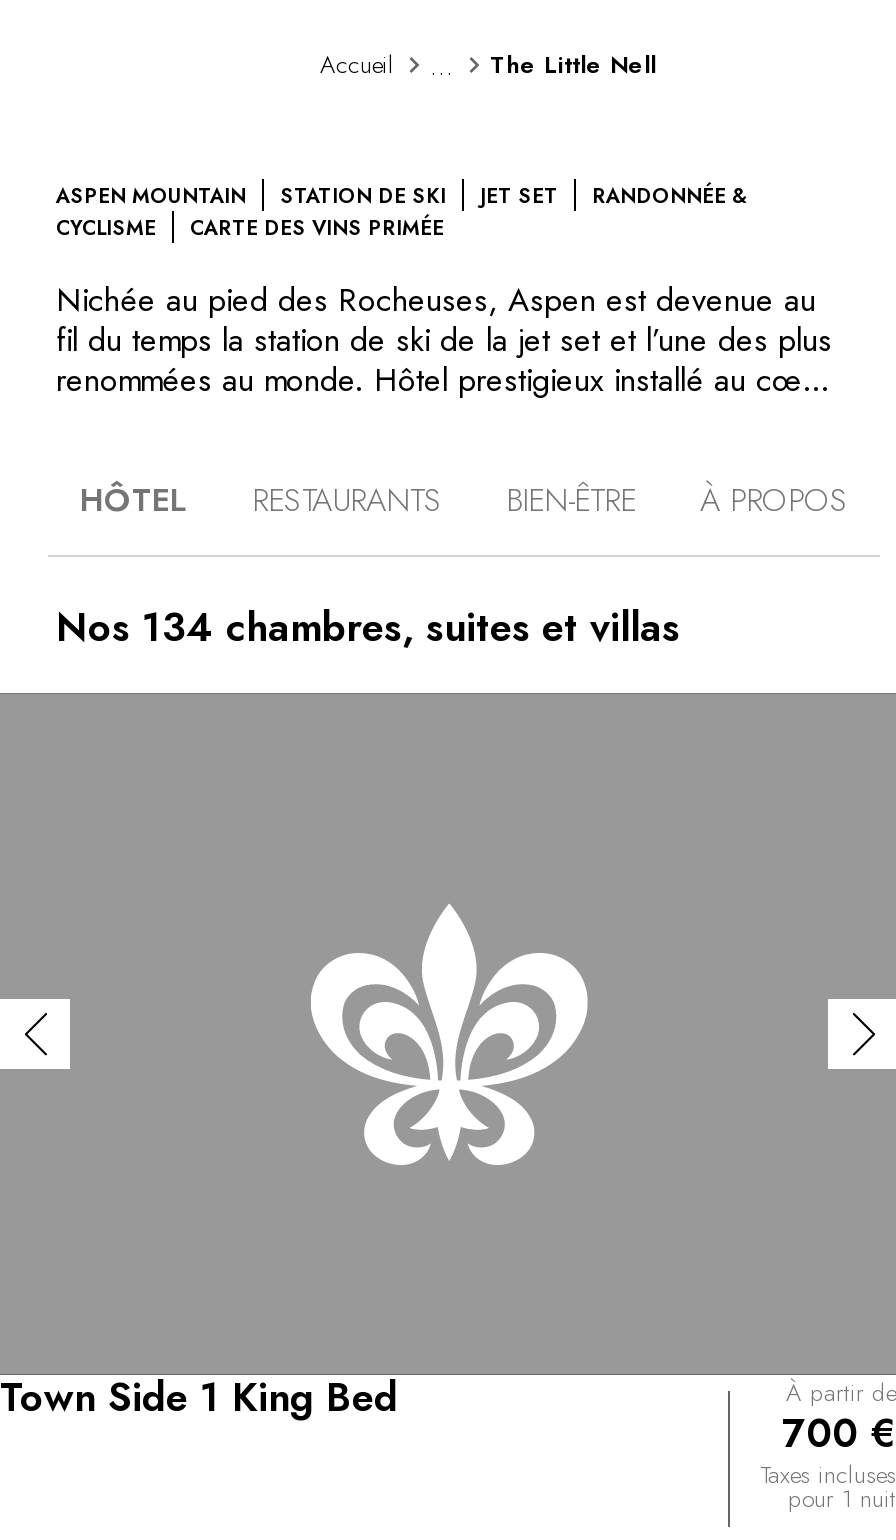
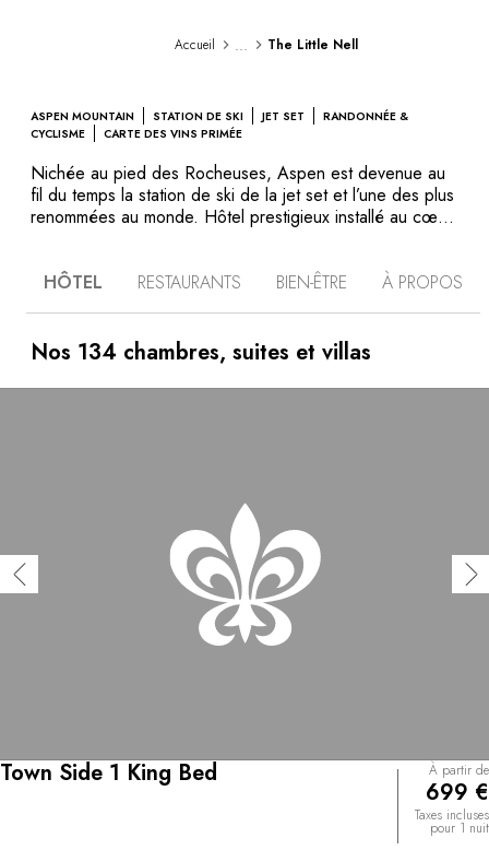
- 700 €
+ 699 €
